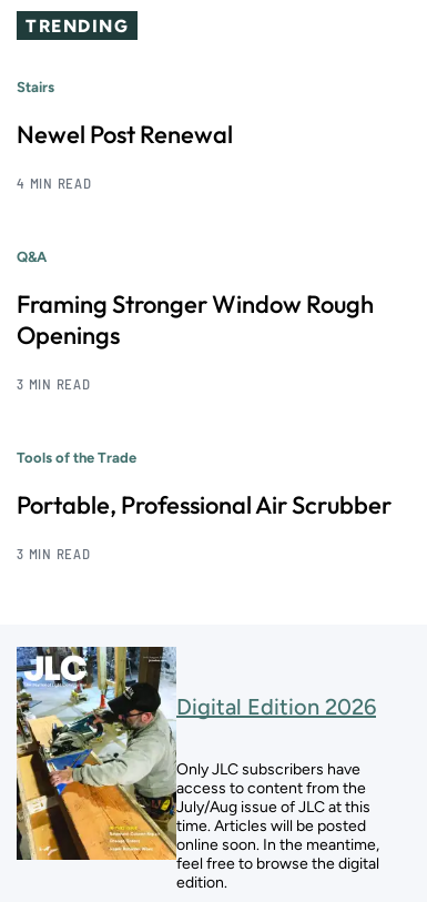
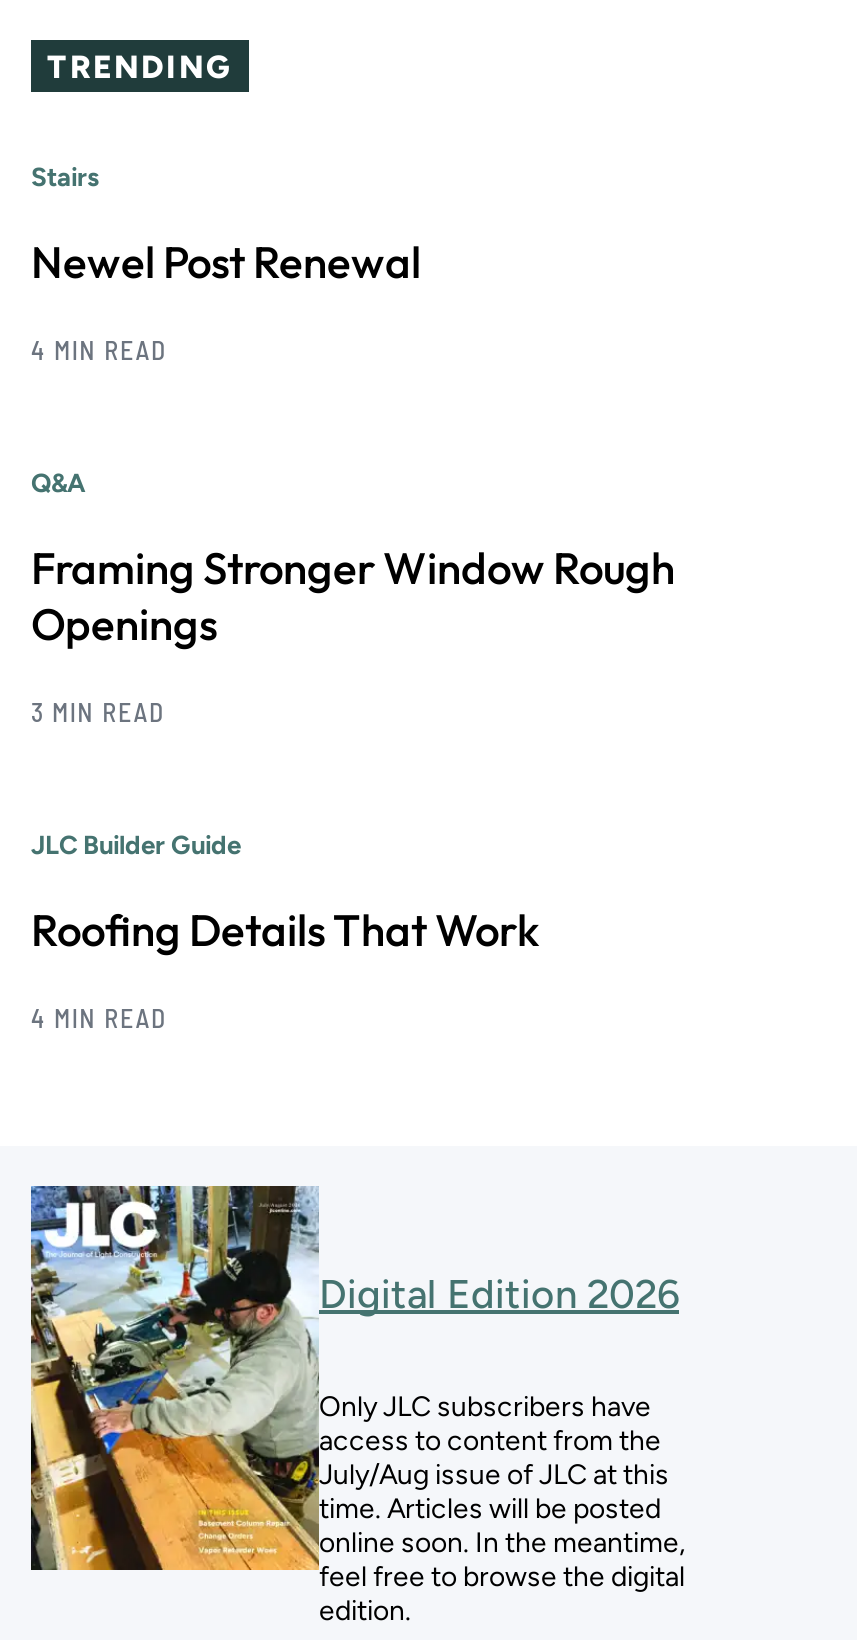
- Tools of the Trade
+ JLC Builder Guide

- Portable, Professional Air Scrubber
+ Roofing Details That Work

- 3 MIN READ
+ 4 MIN READ
